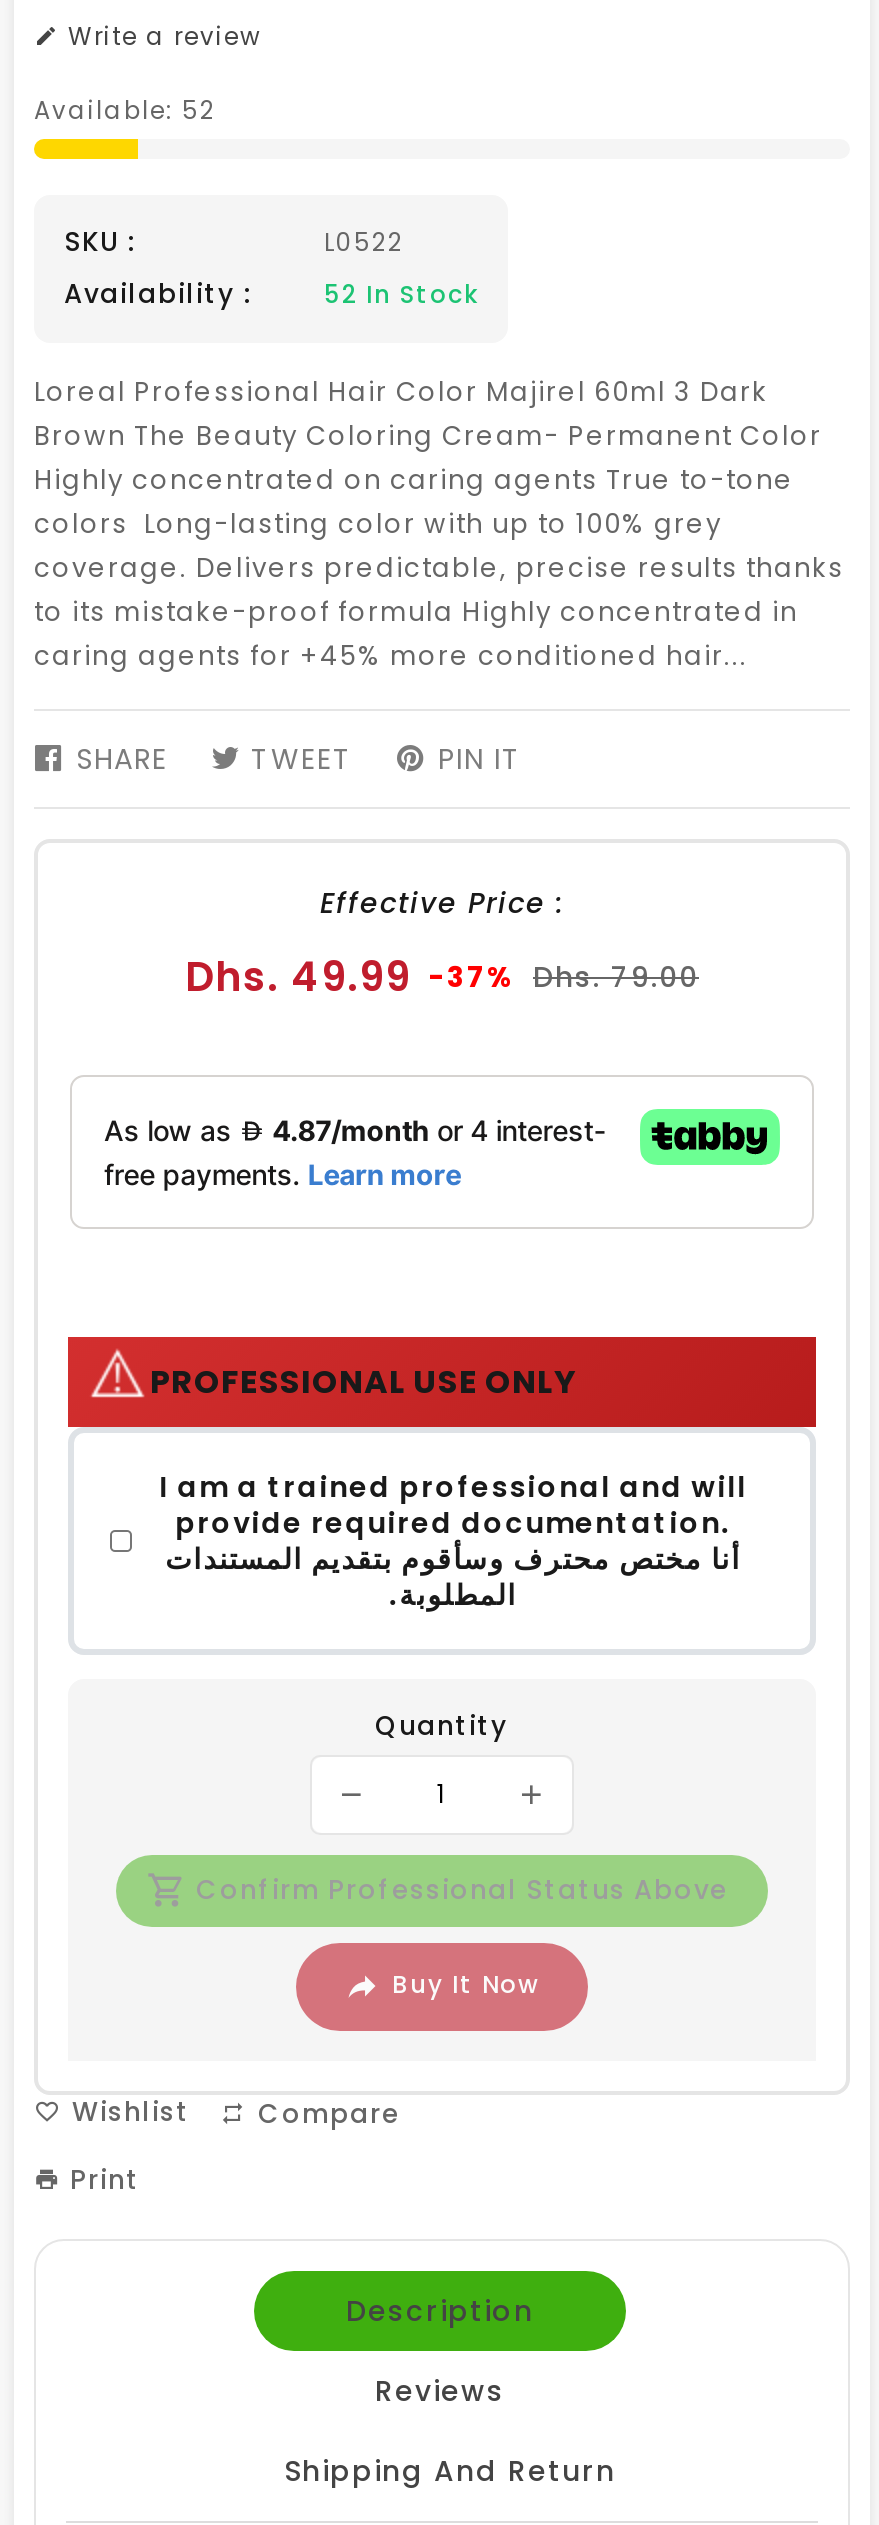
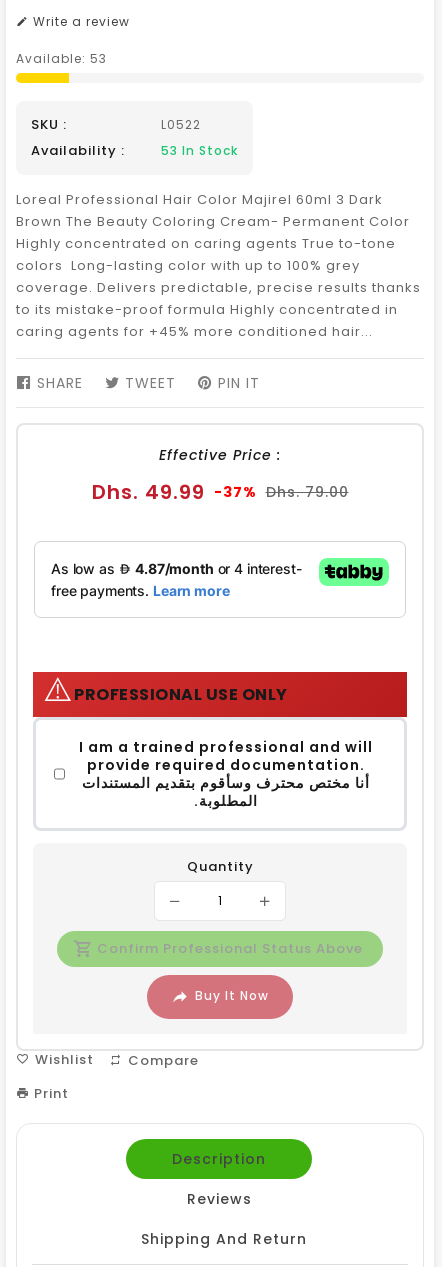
- Available: 52
+ Available: 53

- 52 In Stock
+ 53 In Stock
